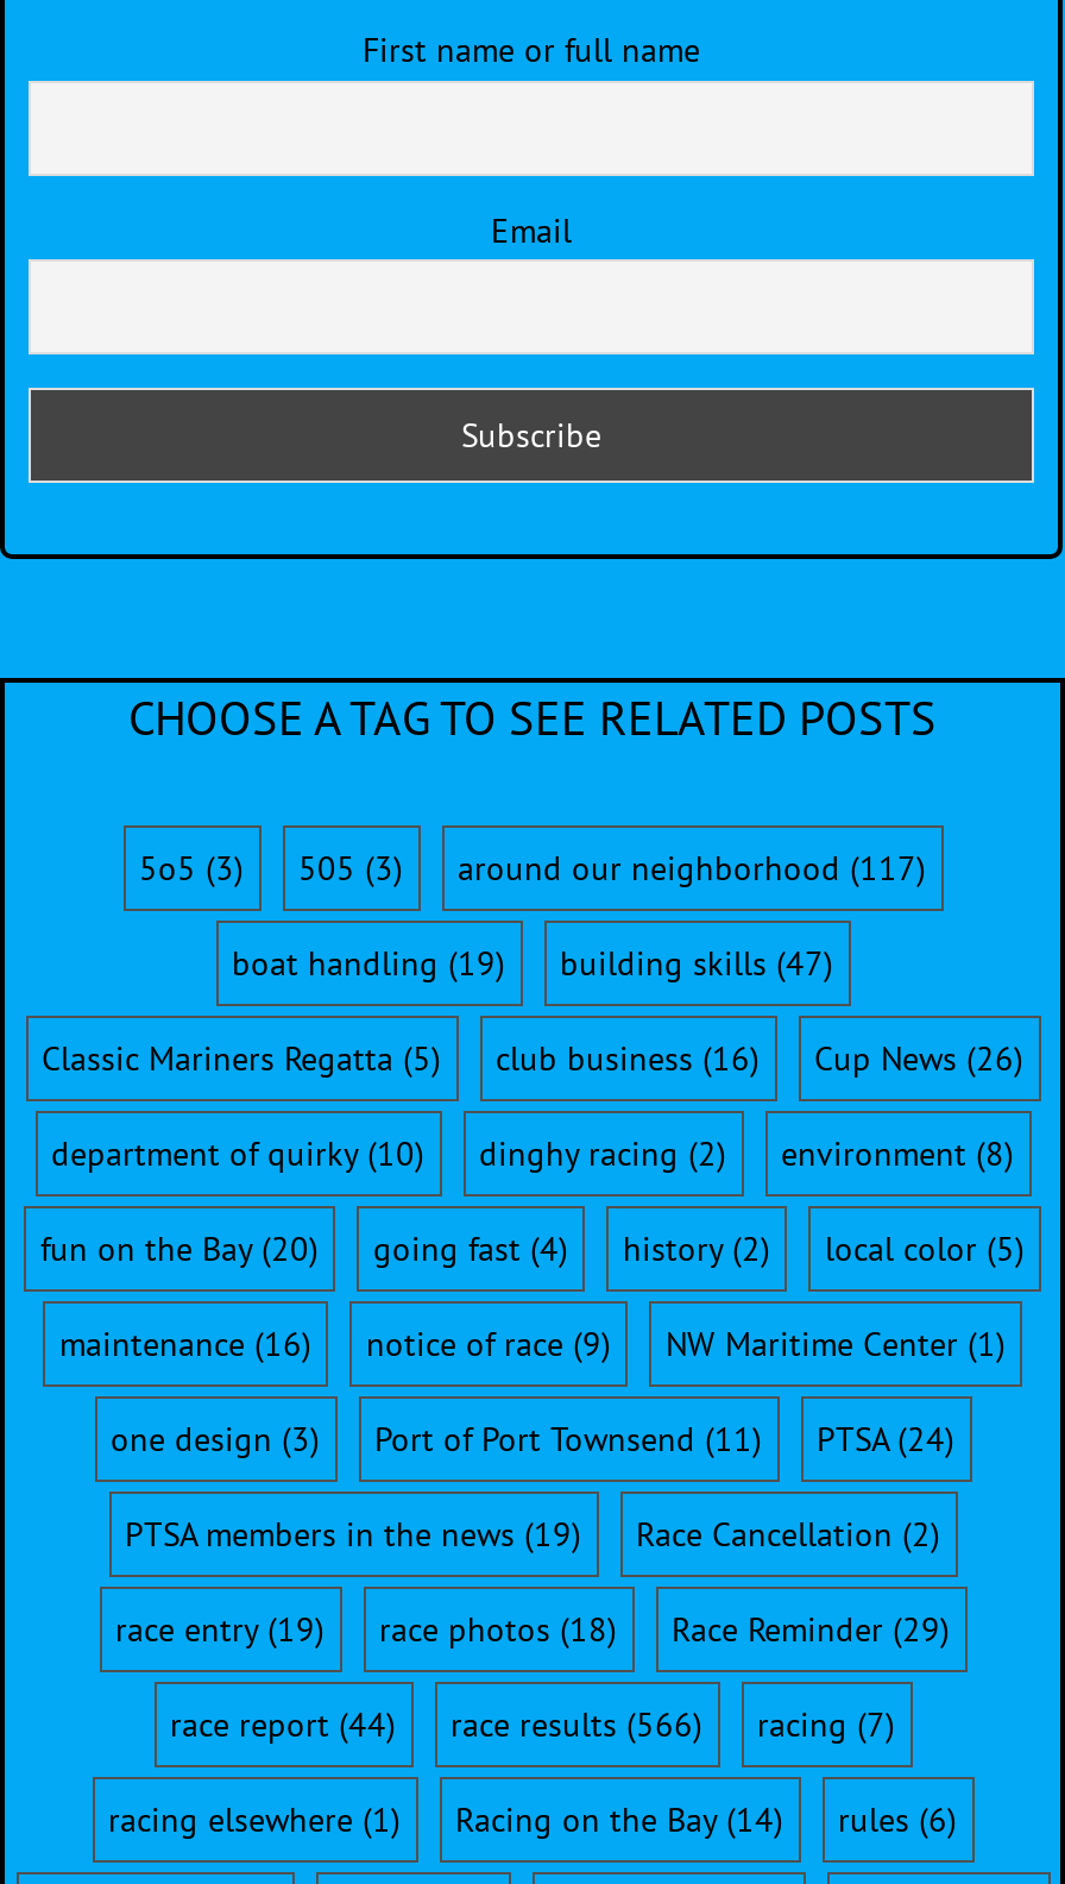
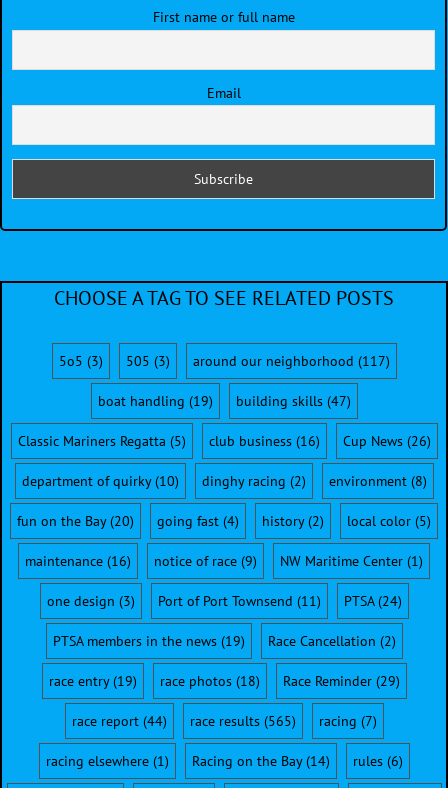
- race report (44) race results (566) racing (7)
+ race report (44) race results (565) racing (7)
